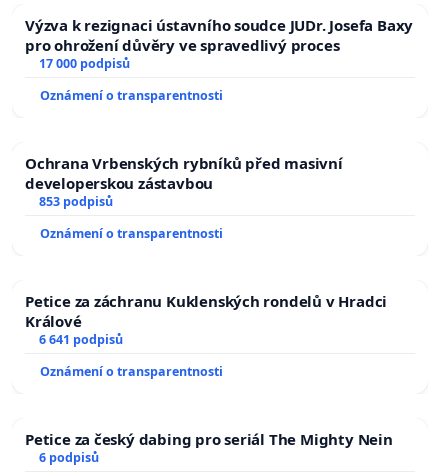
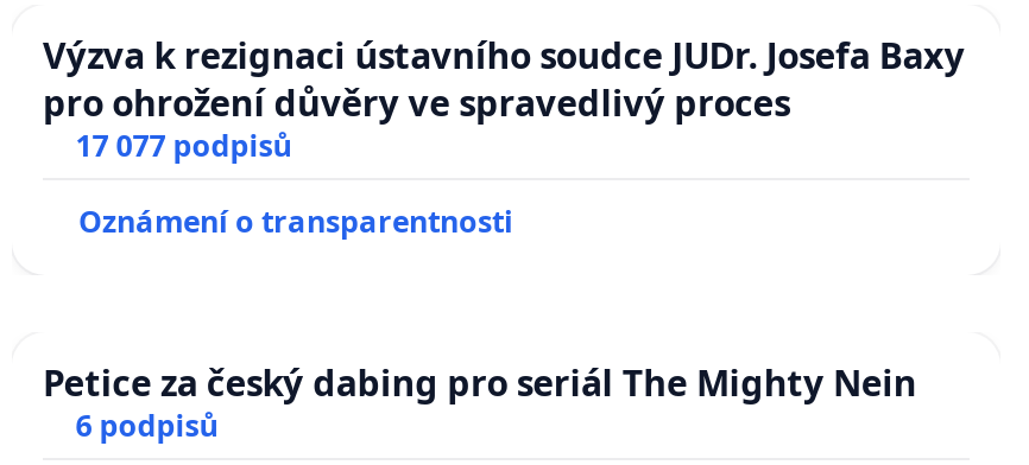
- 17 000 podpisů
- Oznámení o transparentnosti
- Ochrana Vrbenských rybníků před masivní
- developerskou zástavbou
- 853 podpisů
- Oznámení o transparentnosti
- Petice za záchranu Kuklenských rondelů v Hradci
- Králové
- 6 641 podpisů
+ 17 077 podpisů
